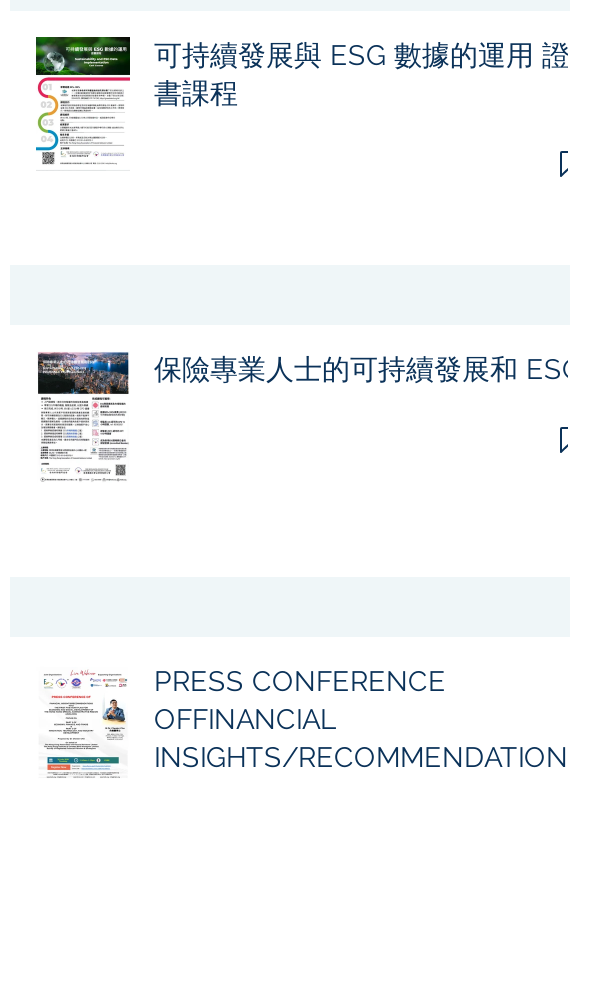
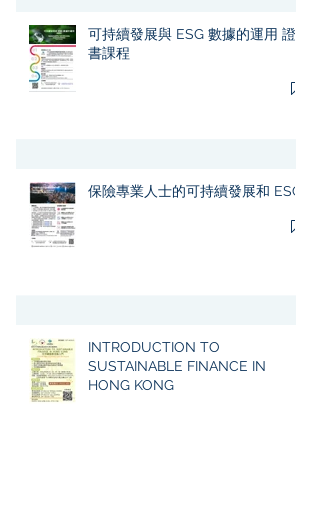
- [image]
- PRESS CONFERENCE
- OFFINANCIAL
- INSIGHTS/RECOMMENDATIONS
+ [image]
+ INTRODUCTION TO
+ SUSTAINABLE FINANCE IN
+ HONG KONG
